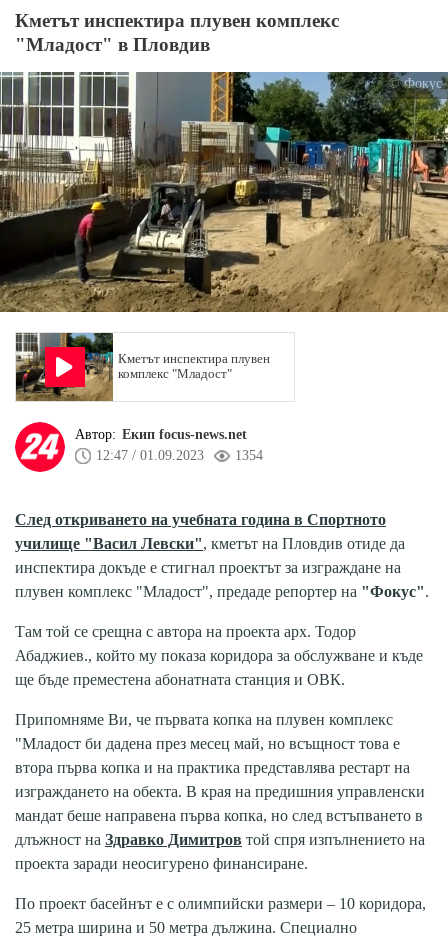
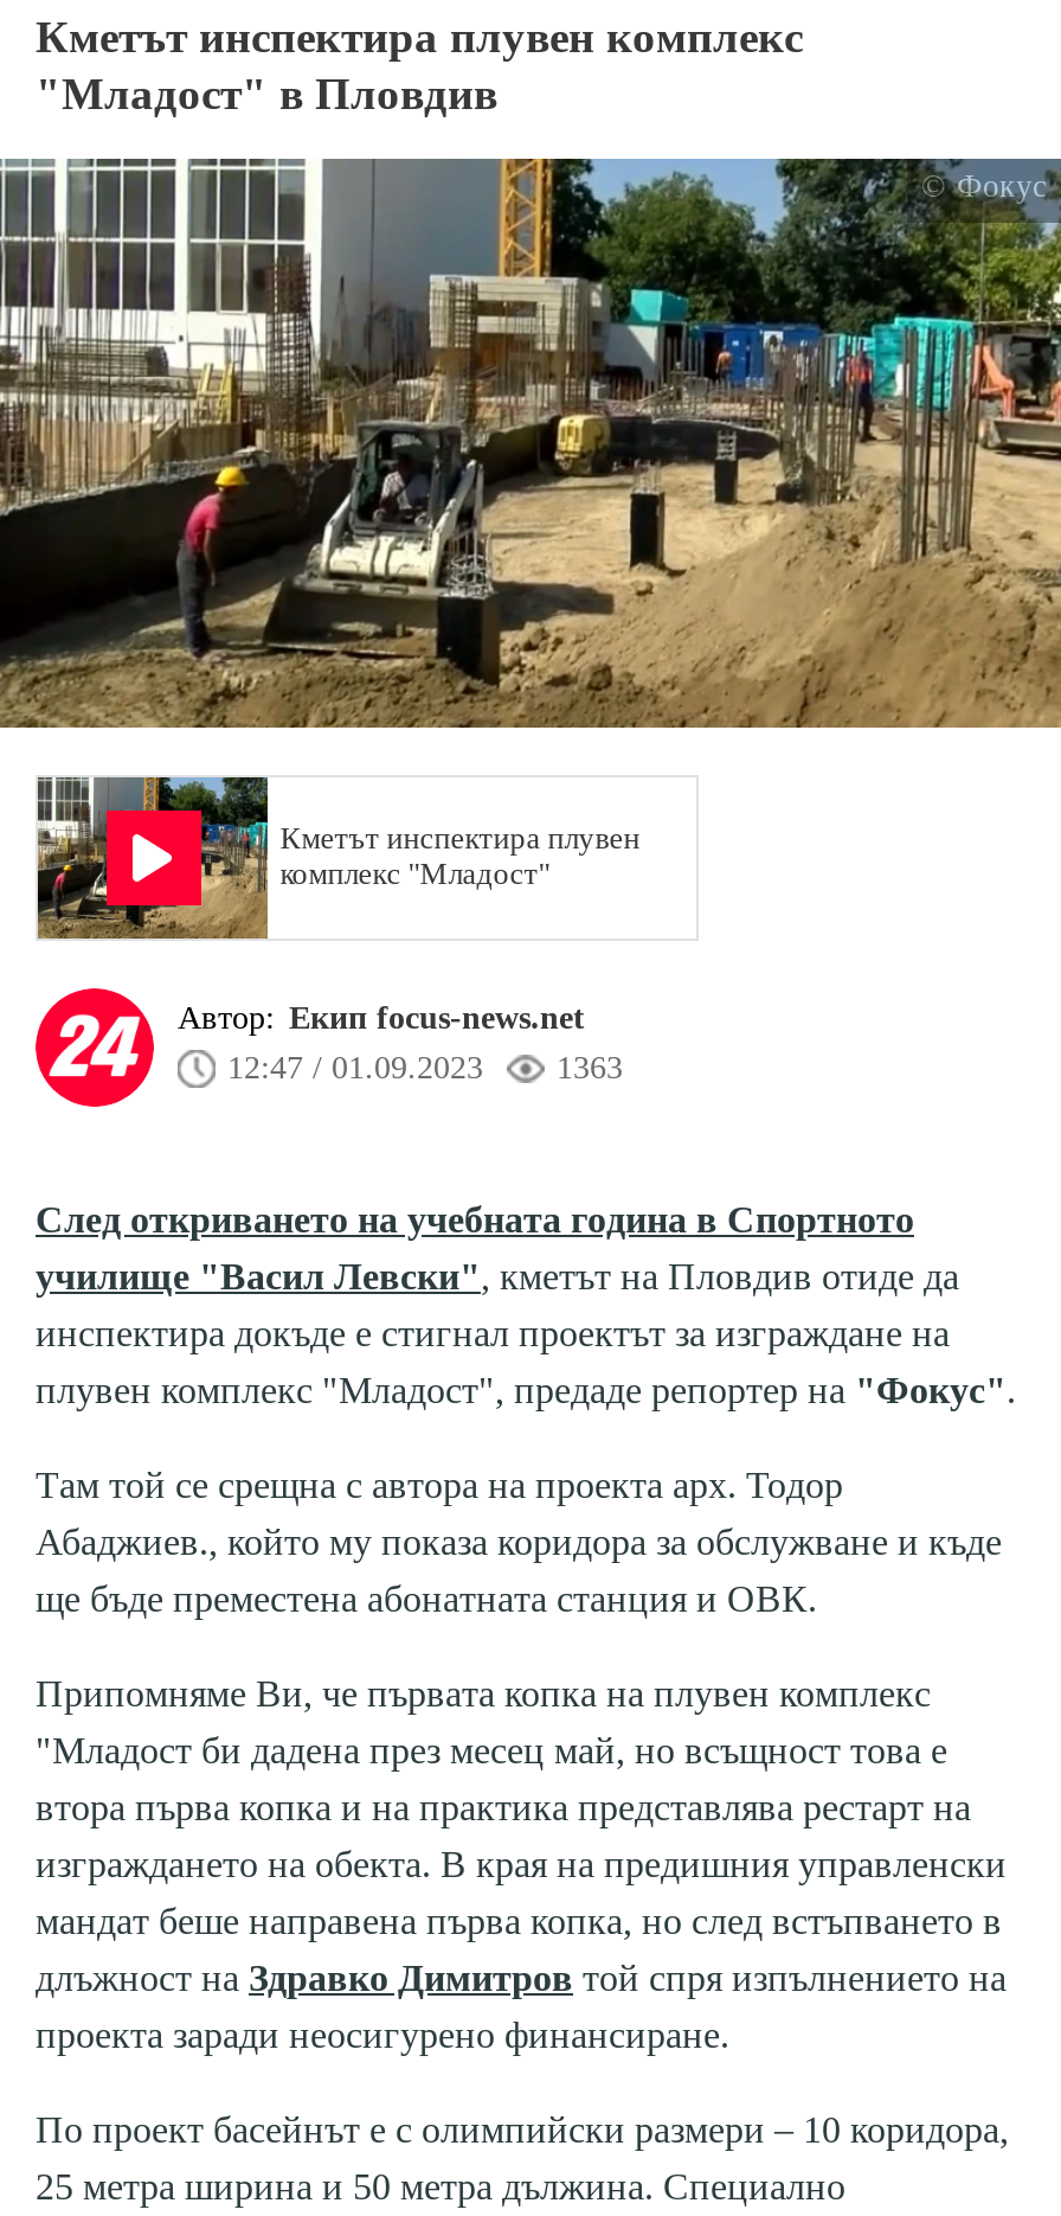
- 1354
+ 1363
